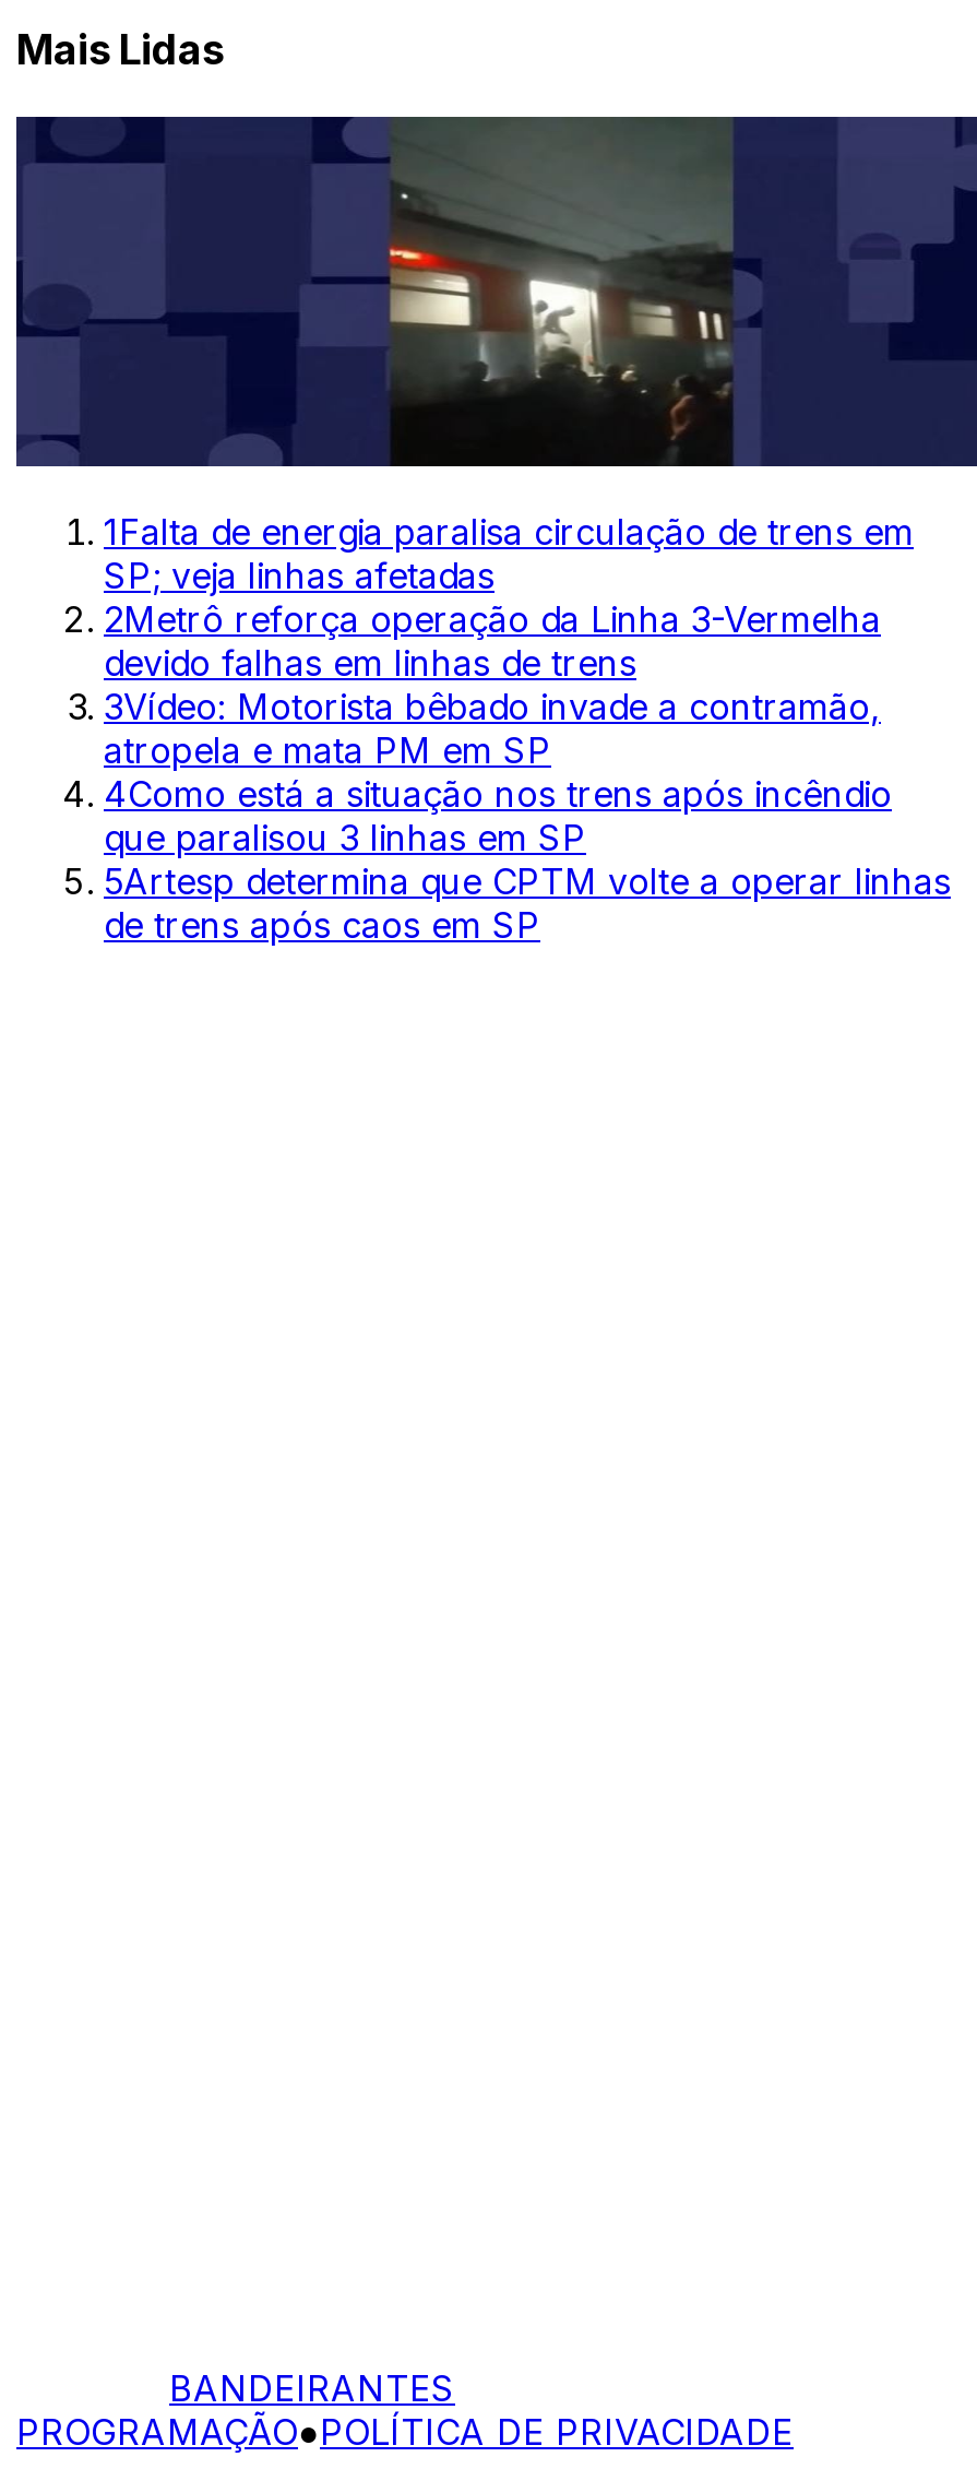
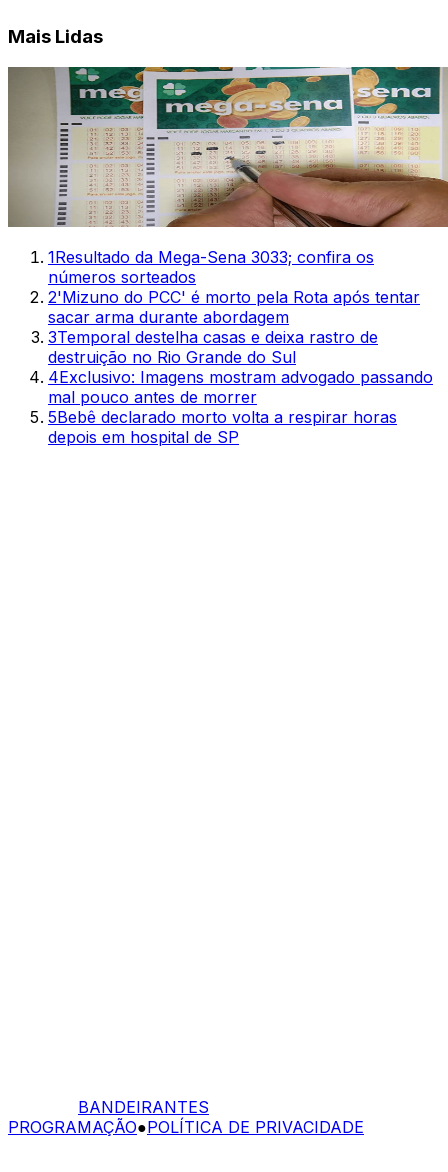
- [image]
- 1 Falta de energia paralisa circulação de trens em
- SP; veja linhas afetadas
- 2Metrô reforça operação da Linha 3-Vermelha
- devido falhas em linhas de trens
- 3Vídeo: Motorista bêbado invade a contramão,
- atropela e mata PM em SP
- 4Como está a situação nos trens após incêndio
- que paralisou 3 linhas em SP
- 5Artesp determina que CPTM volte a operar linhas
- de trens após caos em SP
+ [image]
+ 1 Resultado da Mega-Sena 3033; confira os
+ números sorteados
+ 2'Mizuno do PCC' é morto pela Rota após tentar
+ sacar arma durante abordagem
+ 3Temporal destelha casas e deixa rastro de
+ destruição no Rio Grande do Sul
+ 4Exclusivo: Imagens mostram advogado passando
+ mal pouco antes de morrer
+ 5Bebê declarado morto volta a respirar horas
+ depois em hospital de SP
